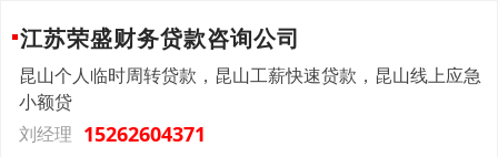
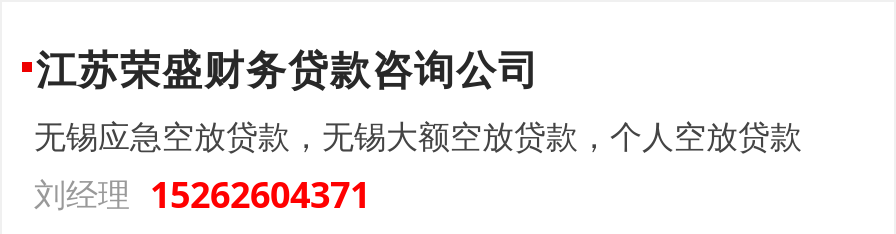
- 昆山个人临时周转贷款，昆山工薪快速贷款，昆山线上应急
- 小额贷
+ 无锡应急空放贷款，无锡大额空放贷款，个人空放贷款
